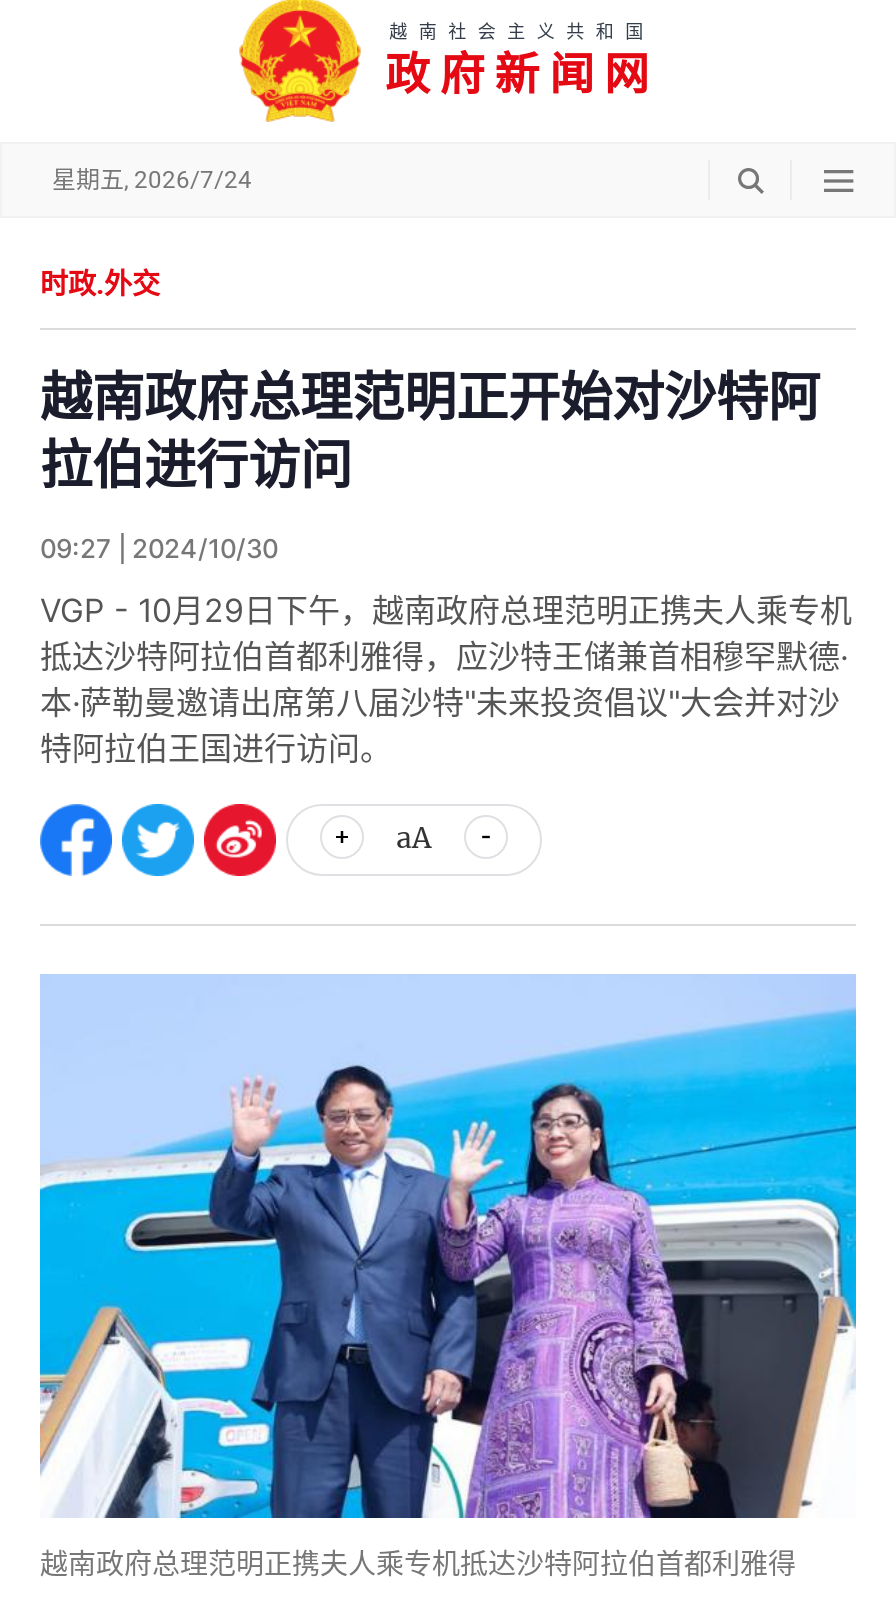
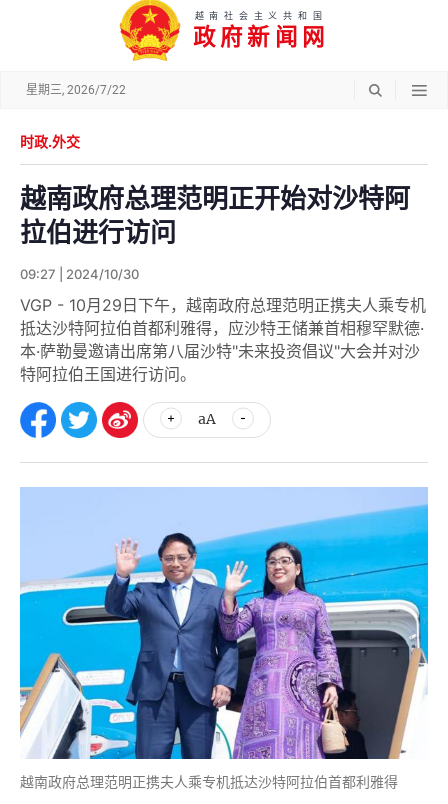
- 星期五, 2026/7/24
+ 星期三, 2026/7/22
